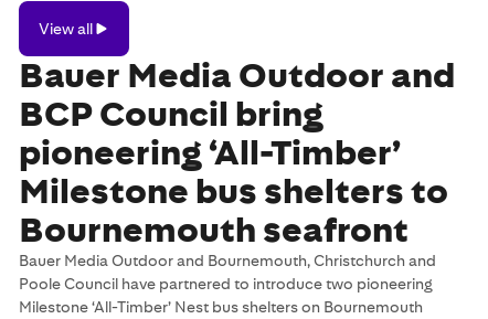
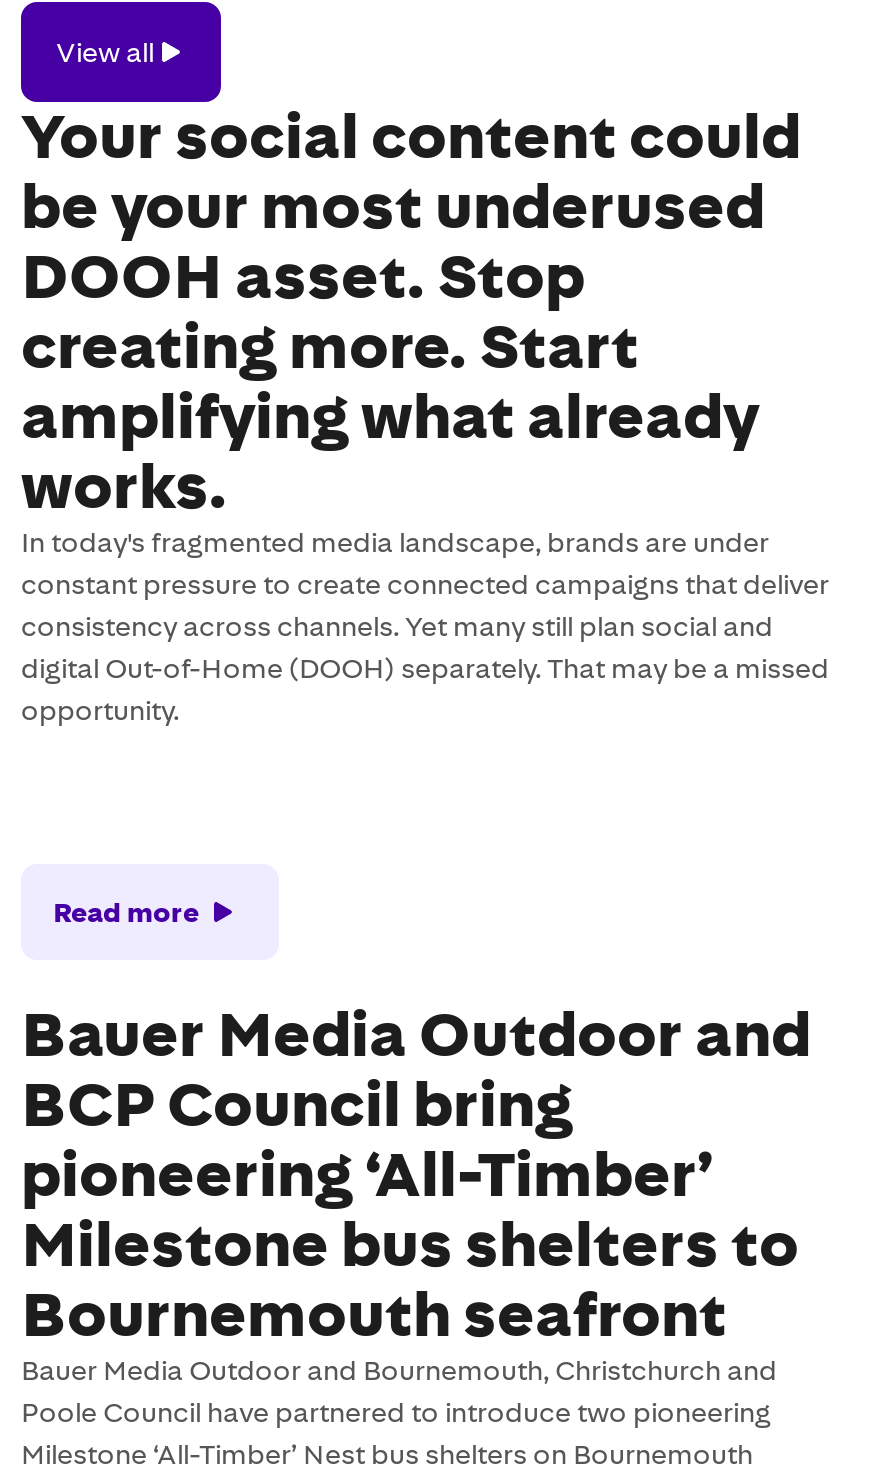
+ Your social content could
+ be your most underused
+ DOOH asset. Stop
+ creating more. Start
+ amplifying what already
+ works.
+ In today's fragmented media landscape, brands are under
+ constant pressure to create connected campaigns that deliver
+ consistency across channels. Yet many still plan social and
+ digital Out-of-Home (DOOH) separately. That may be a missed
+ opportunity.

+ Read more
